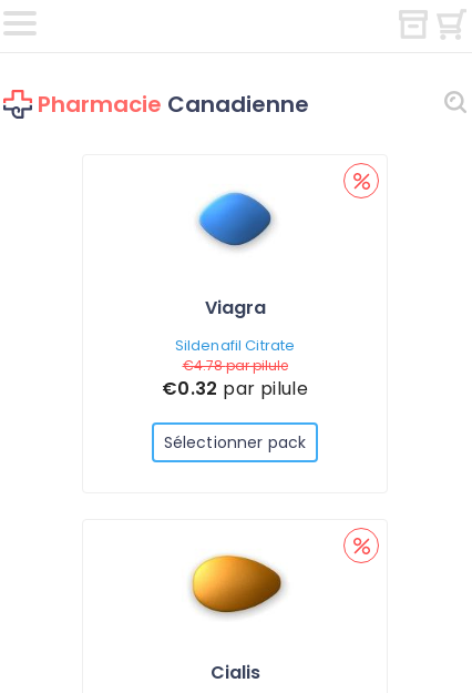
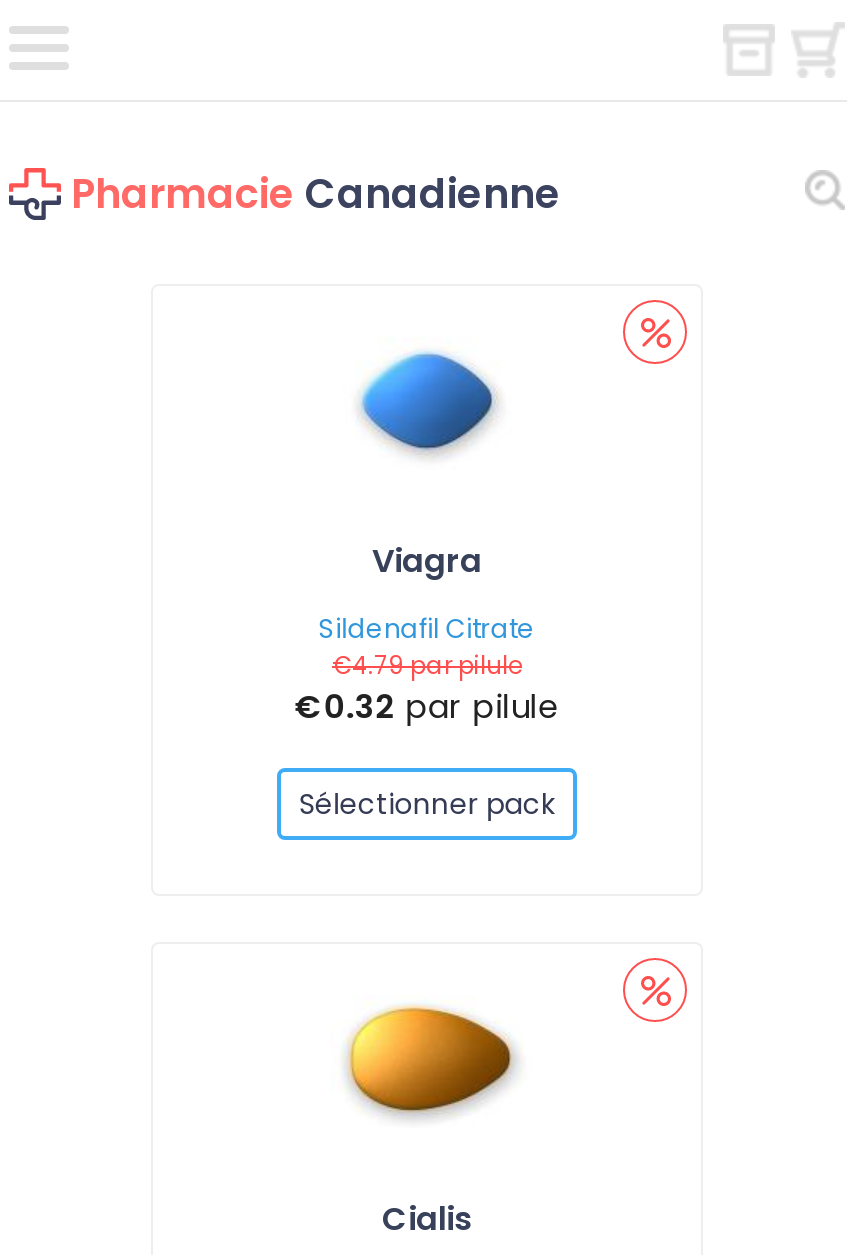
- €4.78par pilule
+ €4.79par pilule
